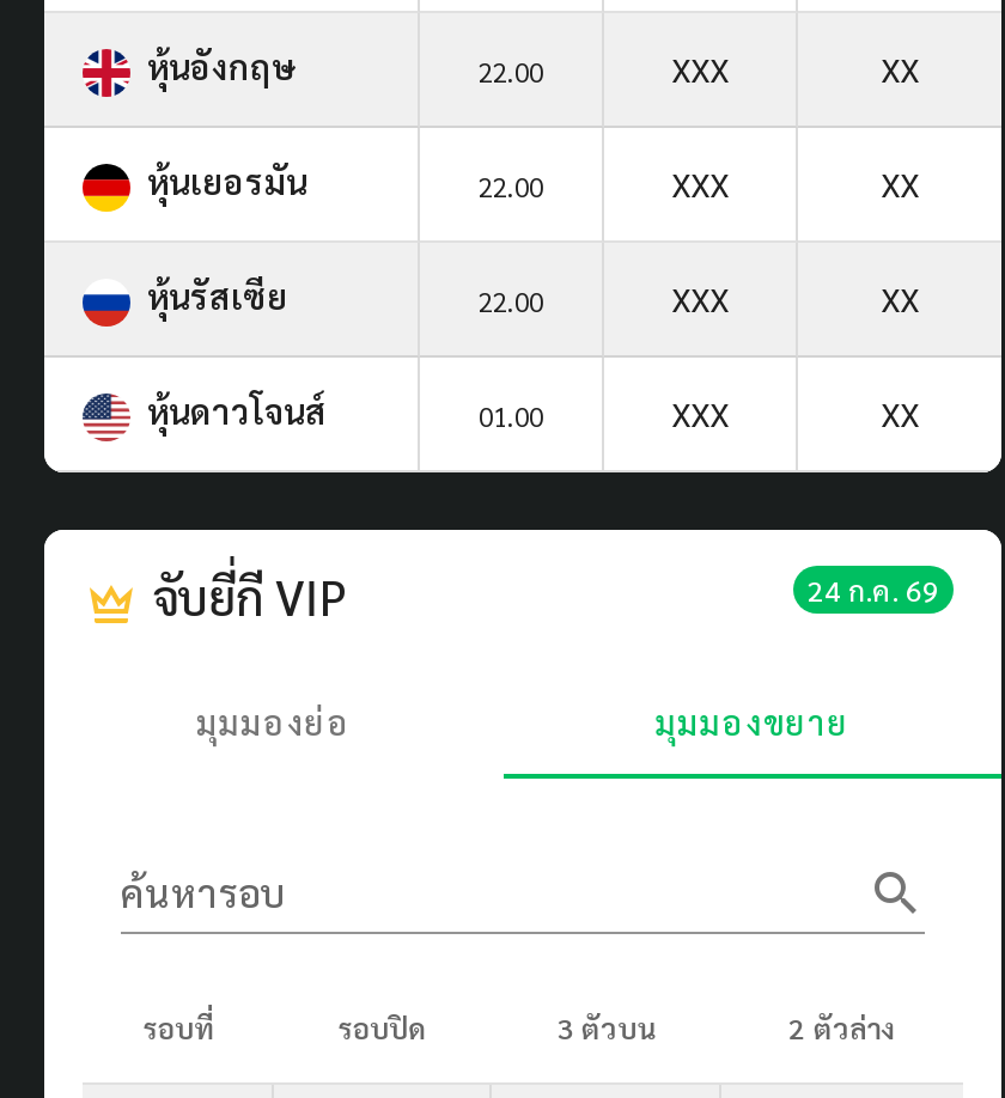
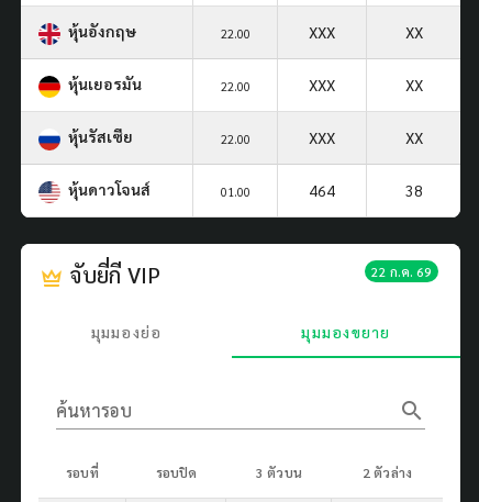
- XXX
- XX
+ 464
+ 38

- 24 ก.ค. 69
+ 22 ก.ค. 69
